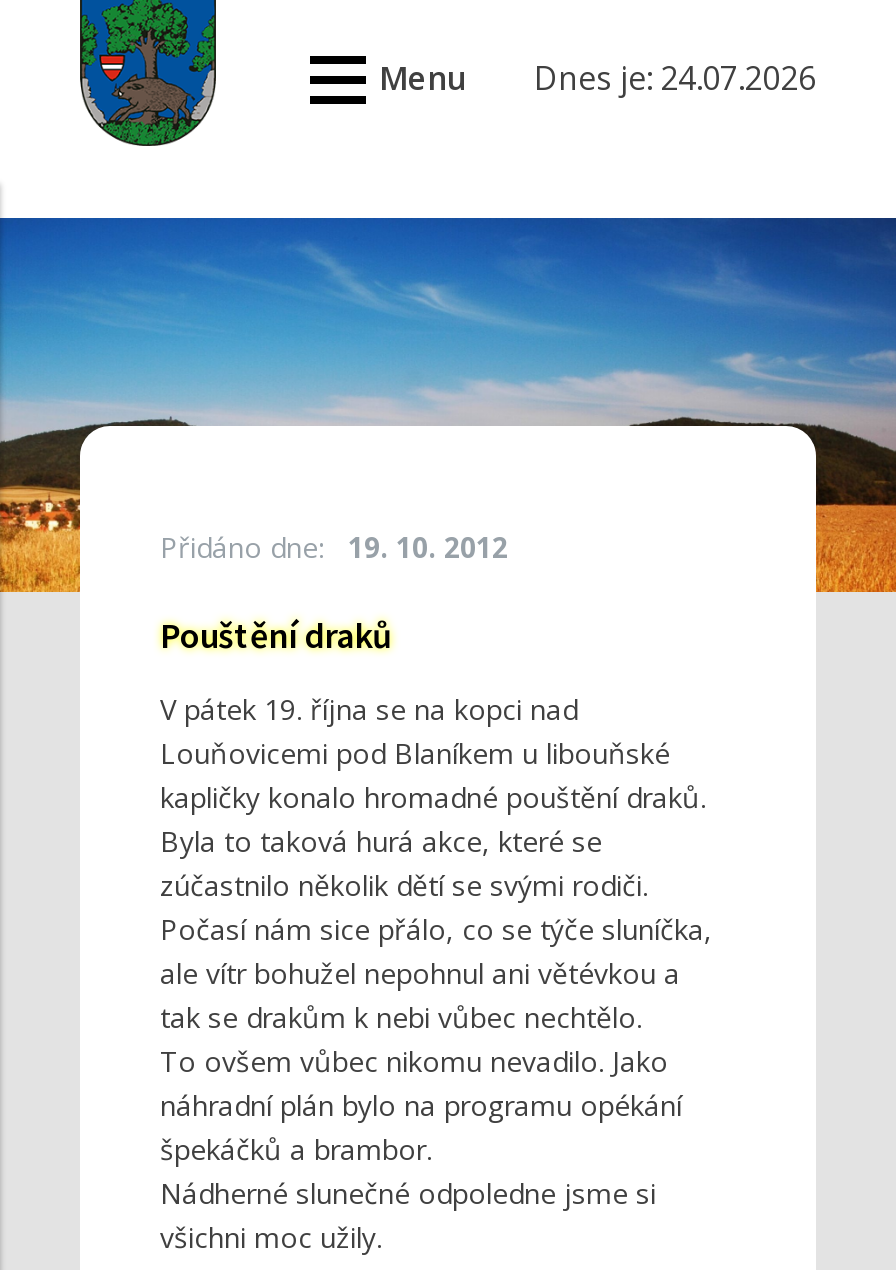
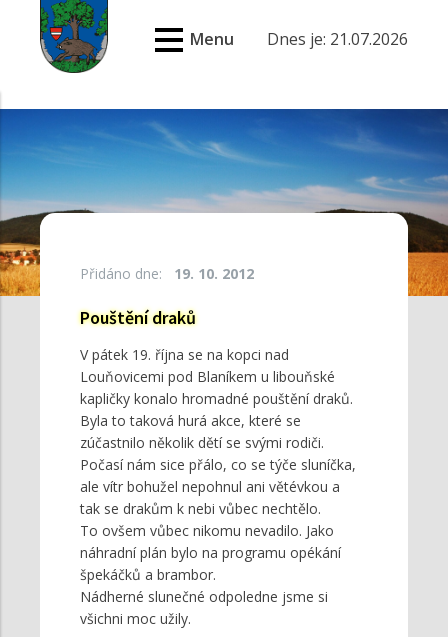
- Menu Dnes je: 24.07.2026
+ Menu Dnes je: 21.07.2026
